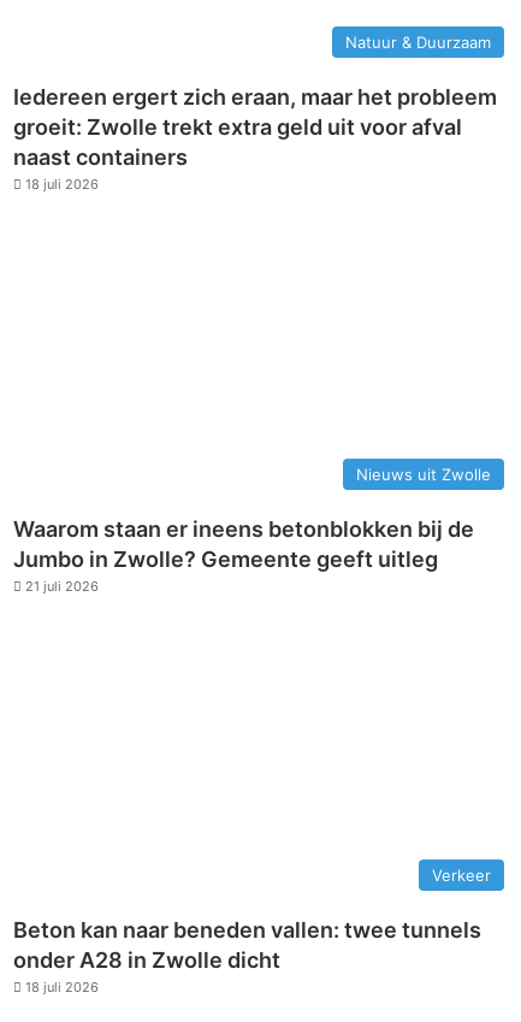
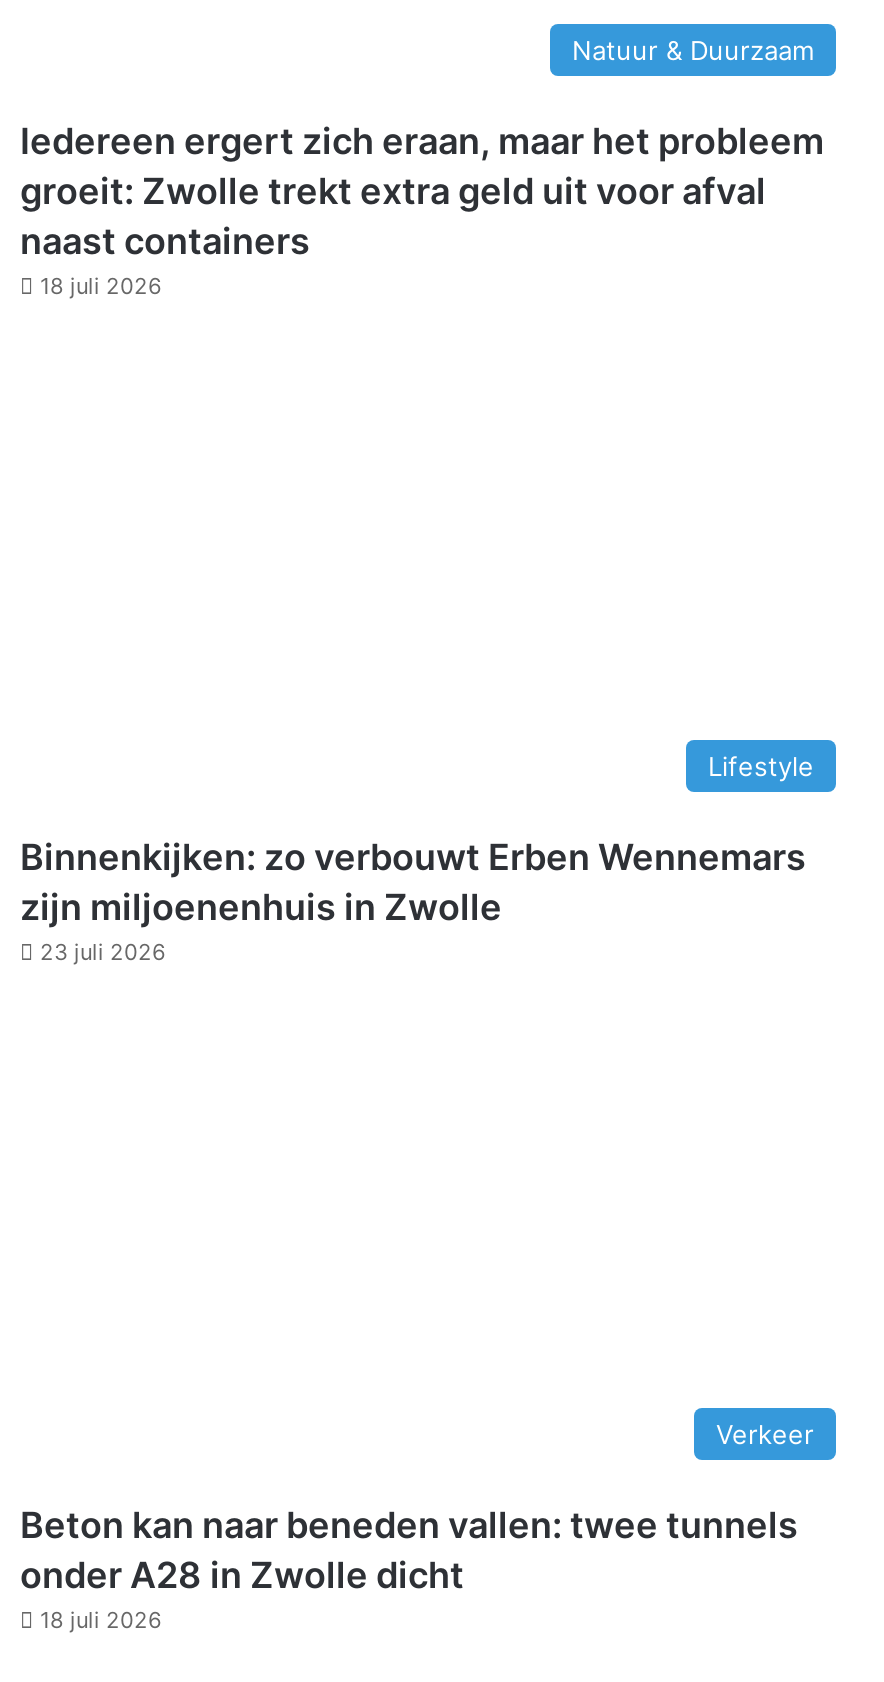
- Nieuws uit Zwolle
+ Lifestyle

- Waarom staan er ineens betonblokken bij de
- Jumbo in Zwolle? Gemeente geeft uitleg
- 21 juli 2026
+ Binnenkijken: zo verbouwt Erben Wennemars
+ zijn miljoenenhuis in Zwolle
+ 23 juli 2026
